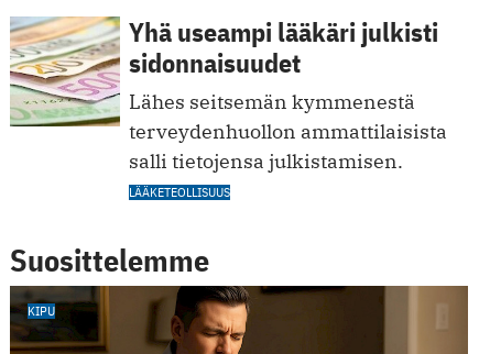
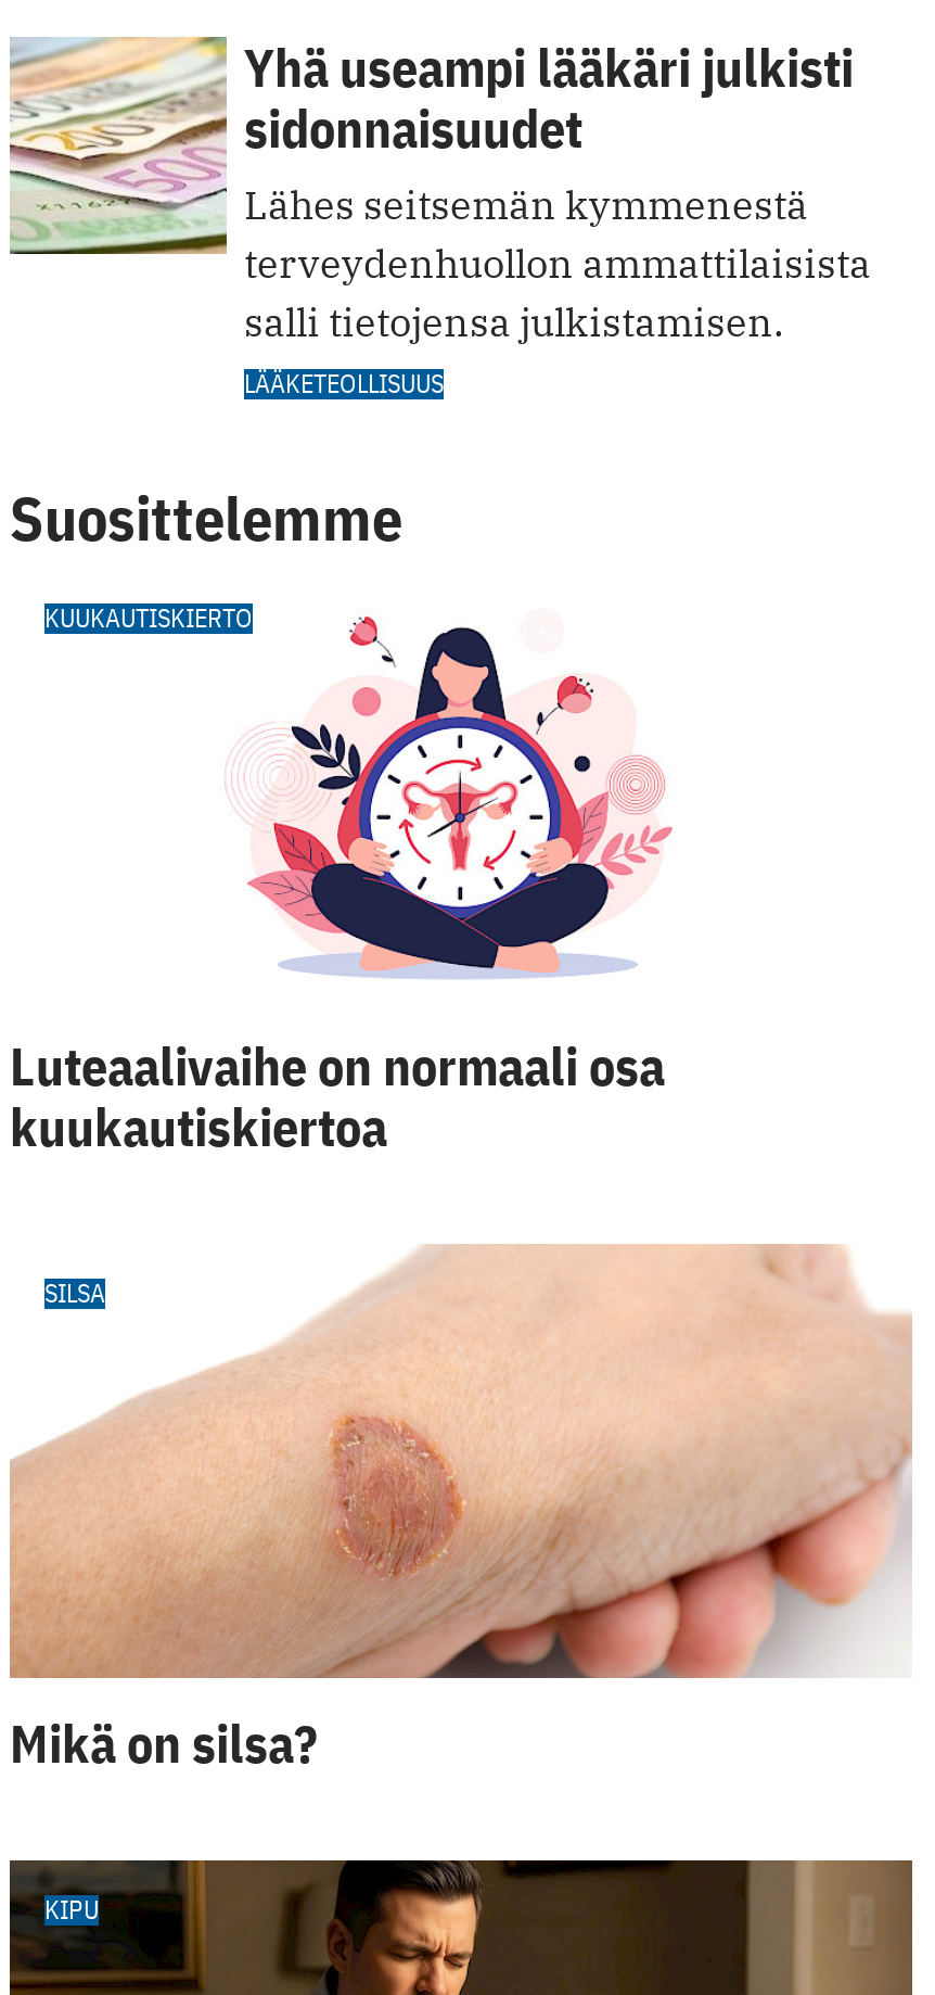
+ [image]
+ Luteaalivaihe on normaali osa
+ kuukautiskiertoa
+ SILSA

+ Mikä on silsa?

+ [image]
+ KUUKAUTISKIERTO
